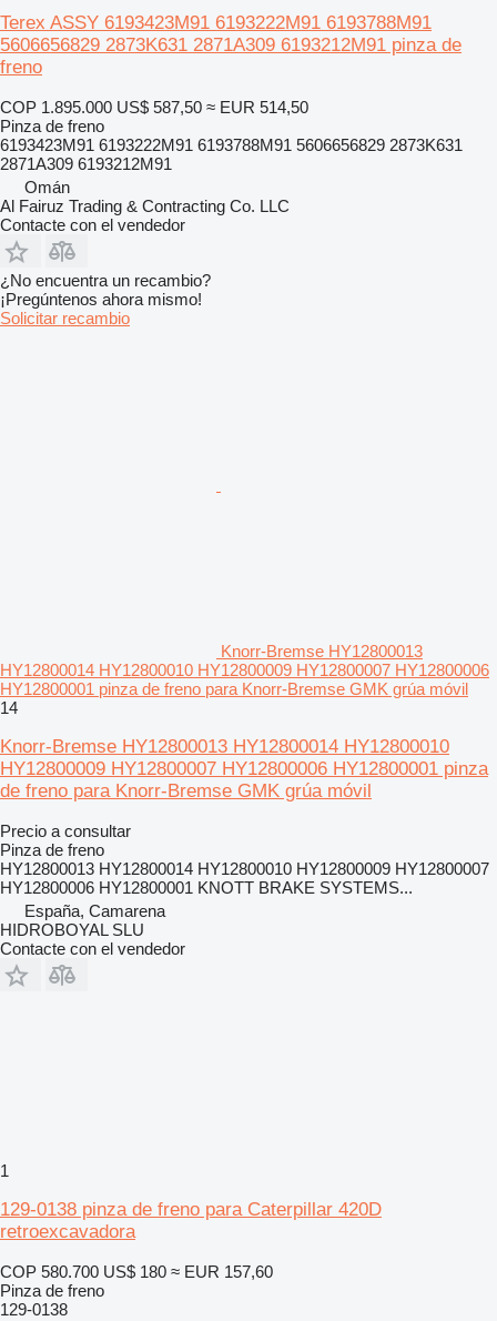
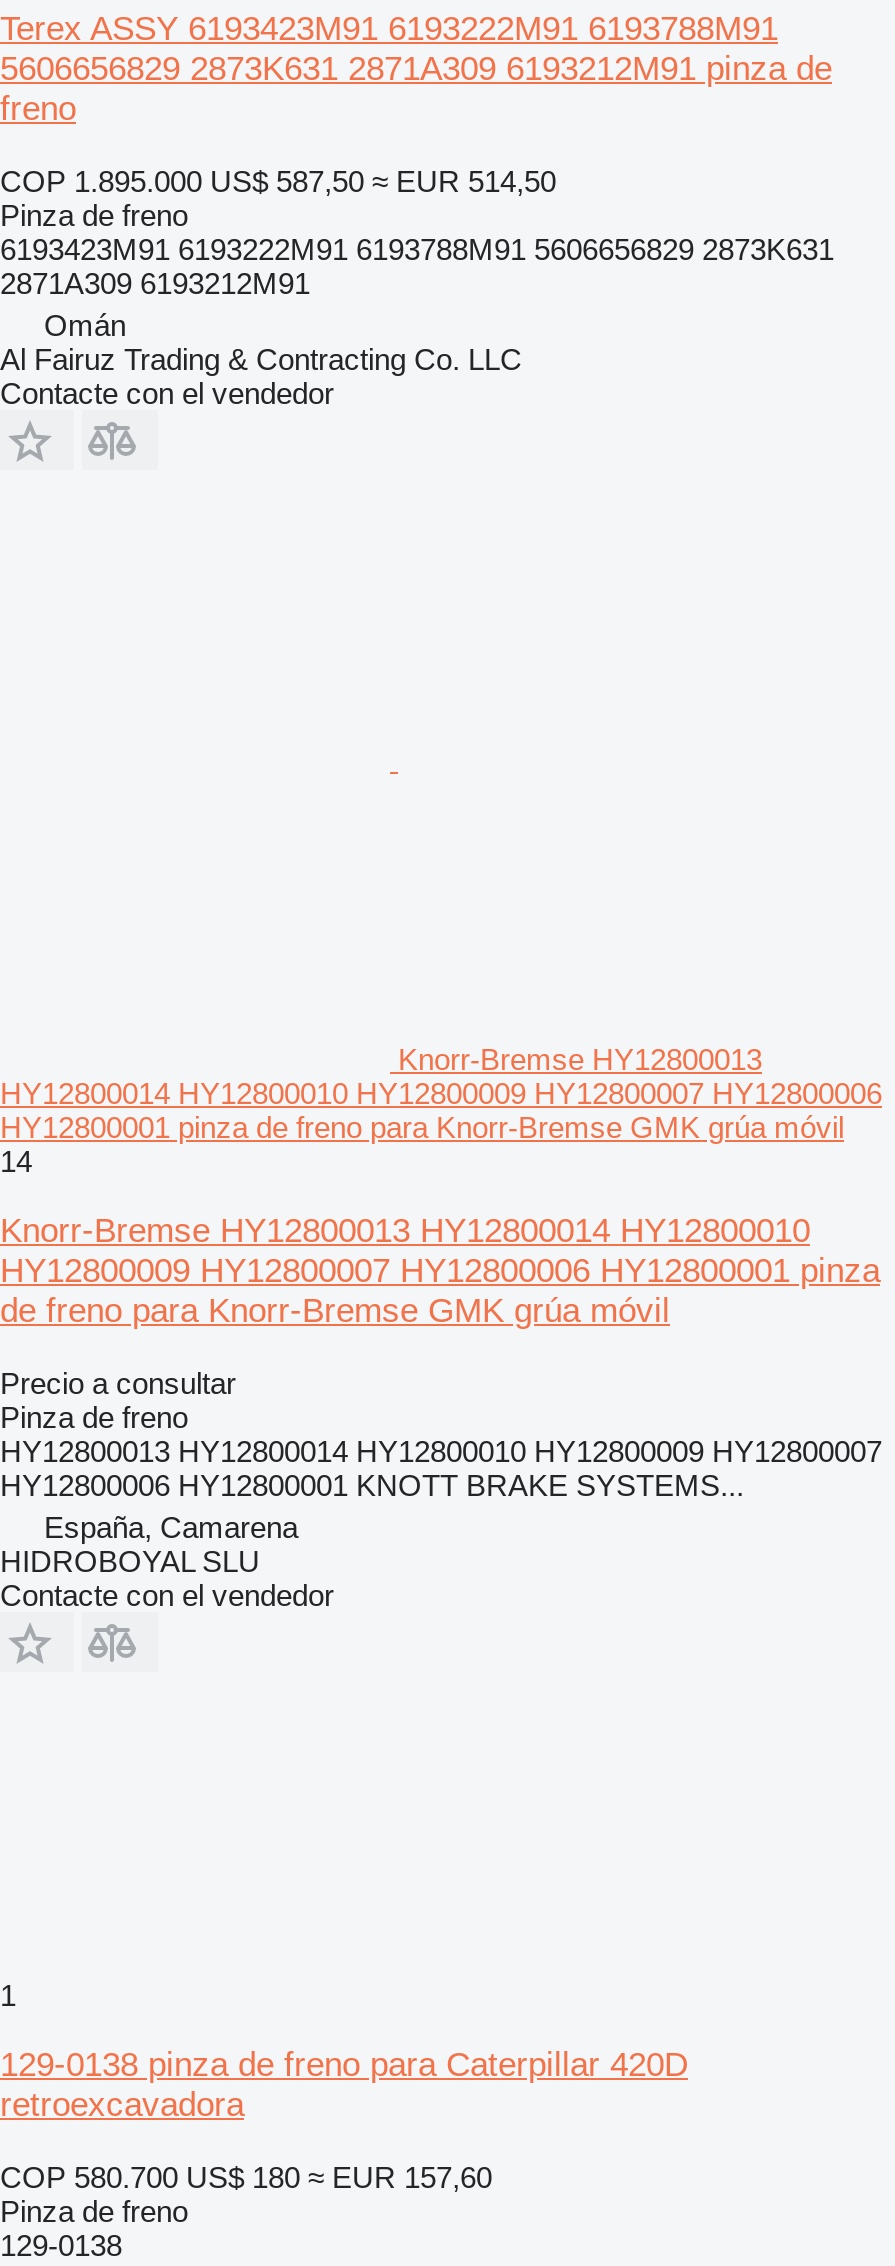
- ¿No encuentra un recambio?
- ¡Pregúntenos ahora mismo!
- Solicitar recambio
